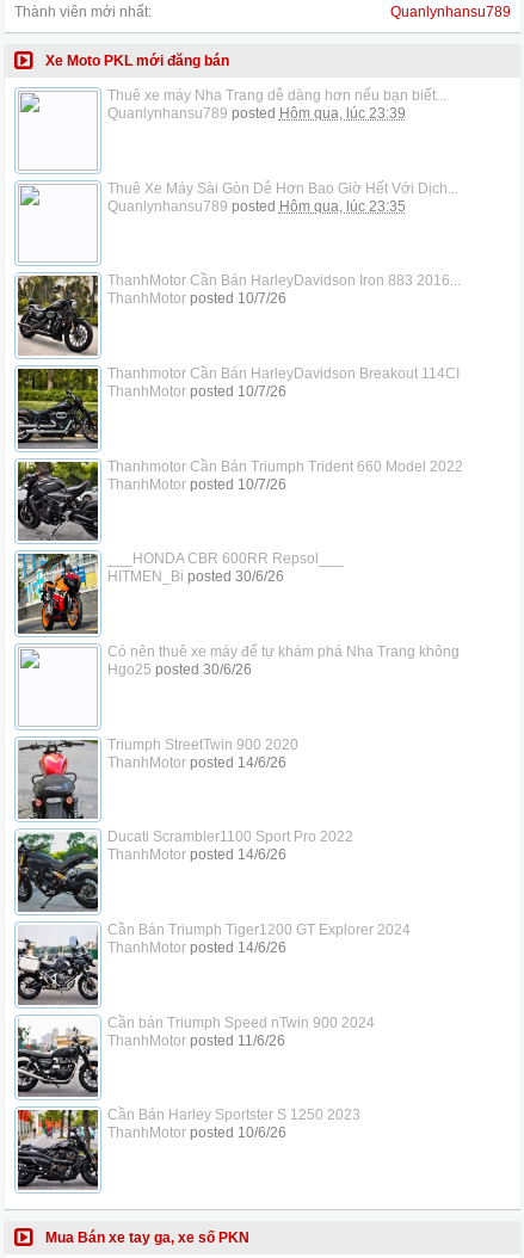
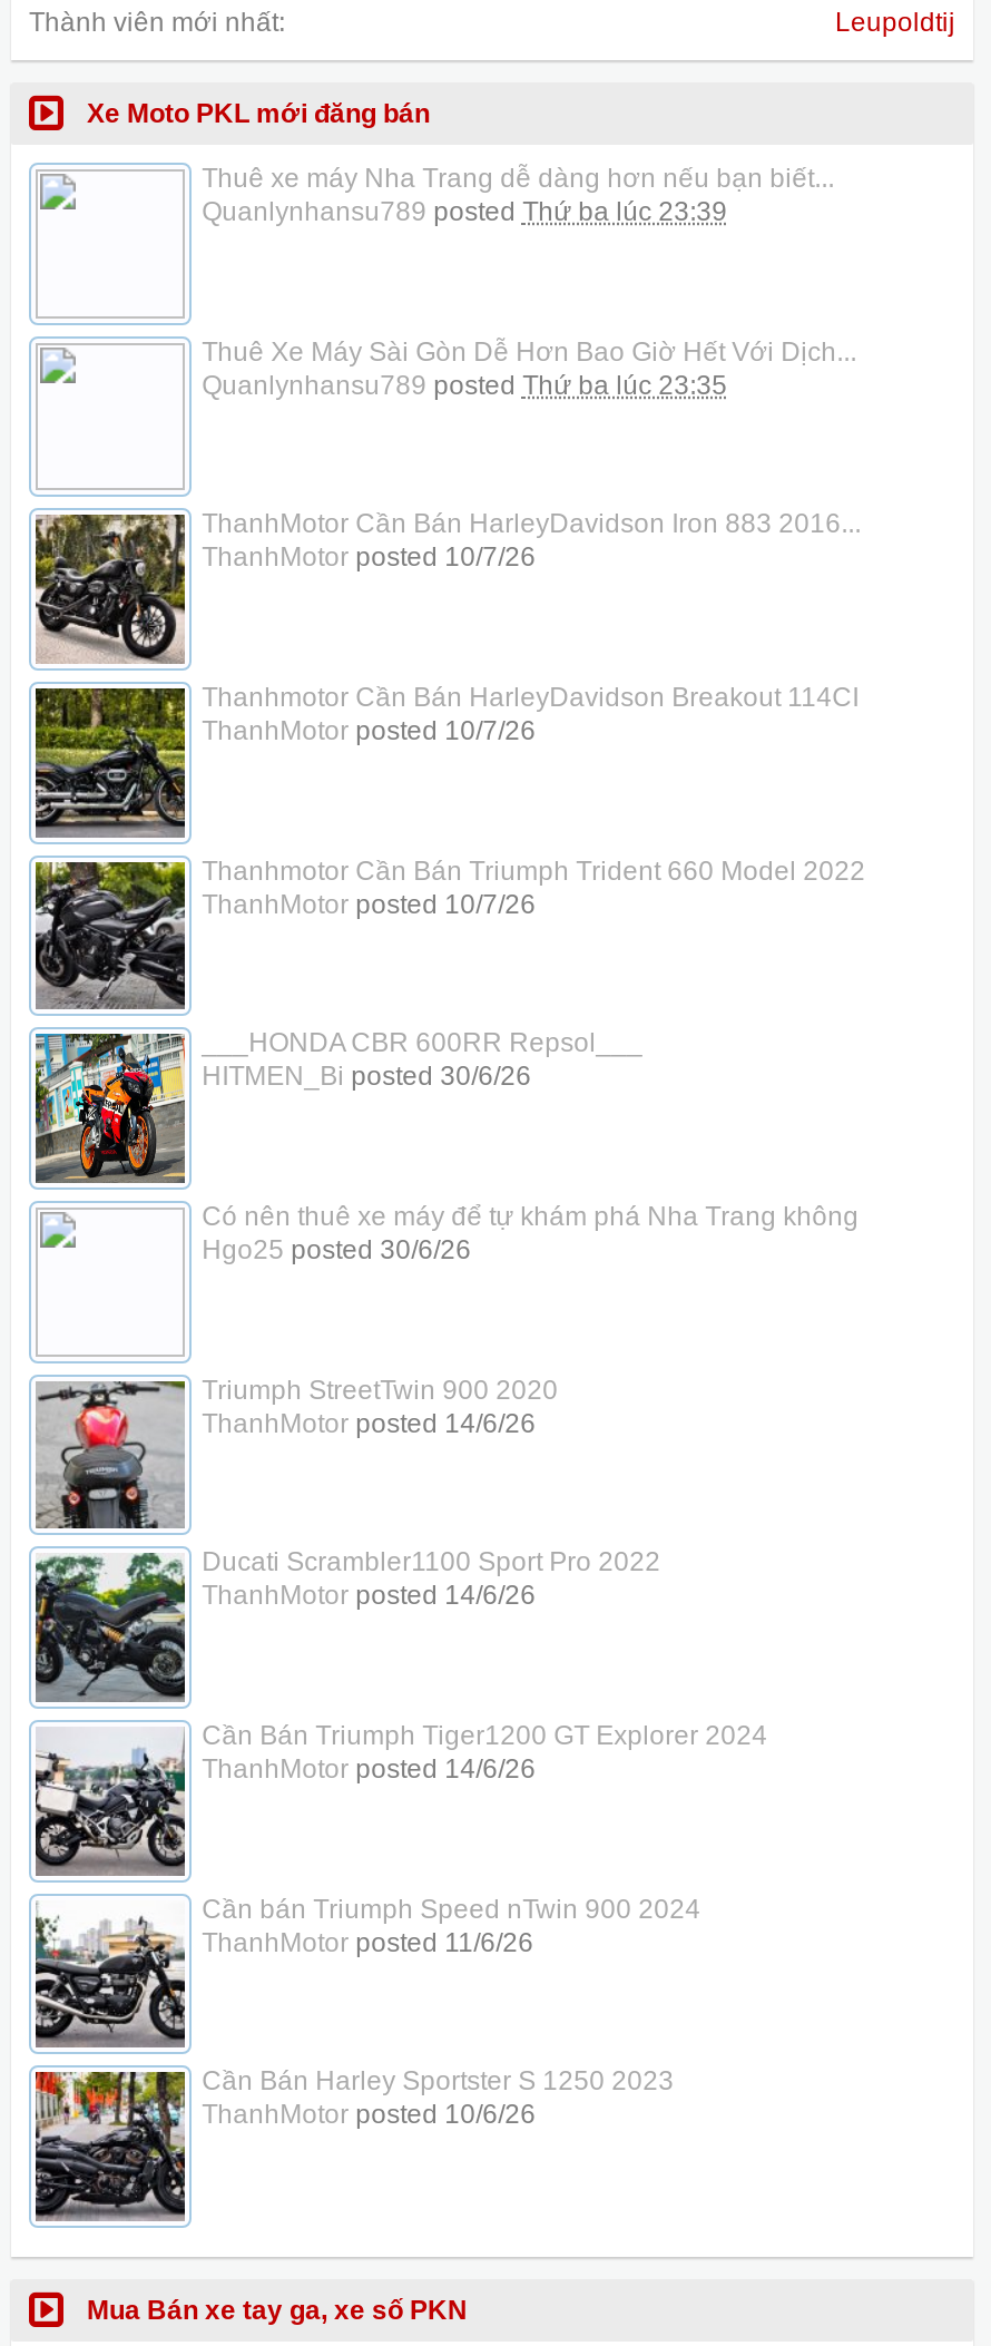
- Quanlynhansu789
+ Leupoldtij

- Quanlynhansu789 posted Hôm qua, lúc 23:39
+ Quanlynhansu789 posted Thứ ba lúc 23:39

- Quanlynhansu789 posted Hôm qua, lúc 23:35
+ Quanlynhansu789 posted Thứ ba lúc 23:35
